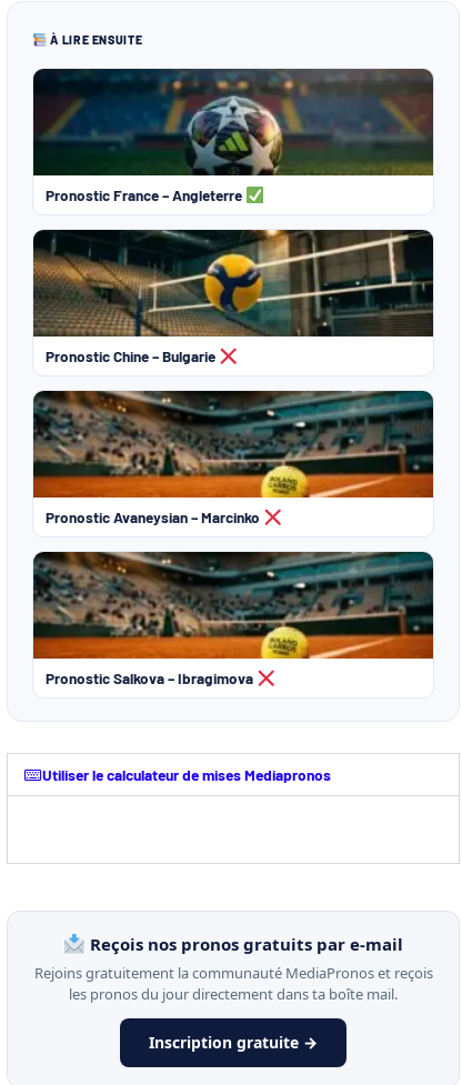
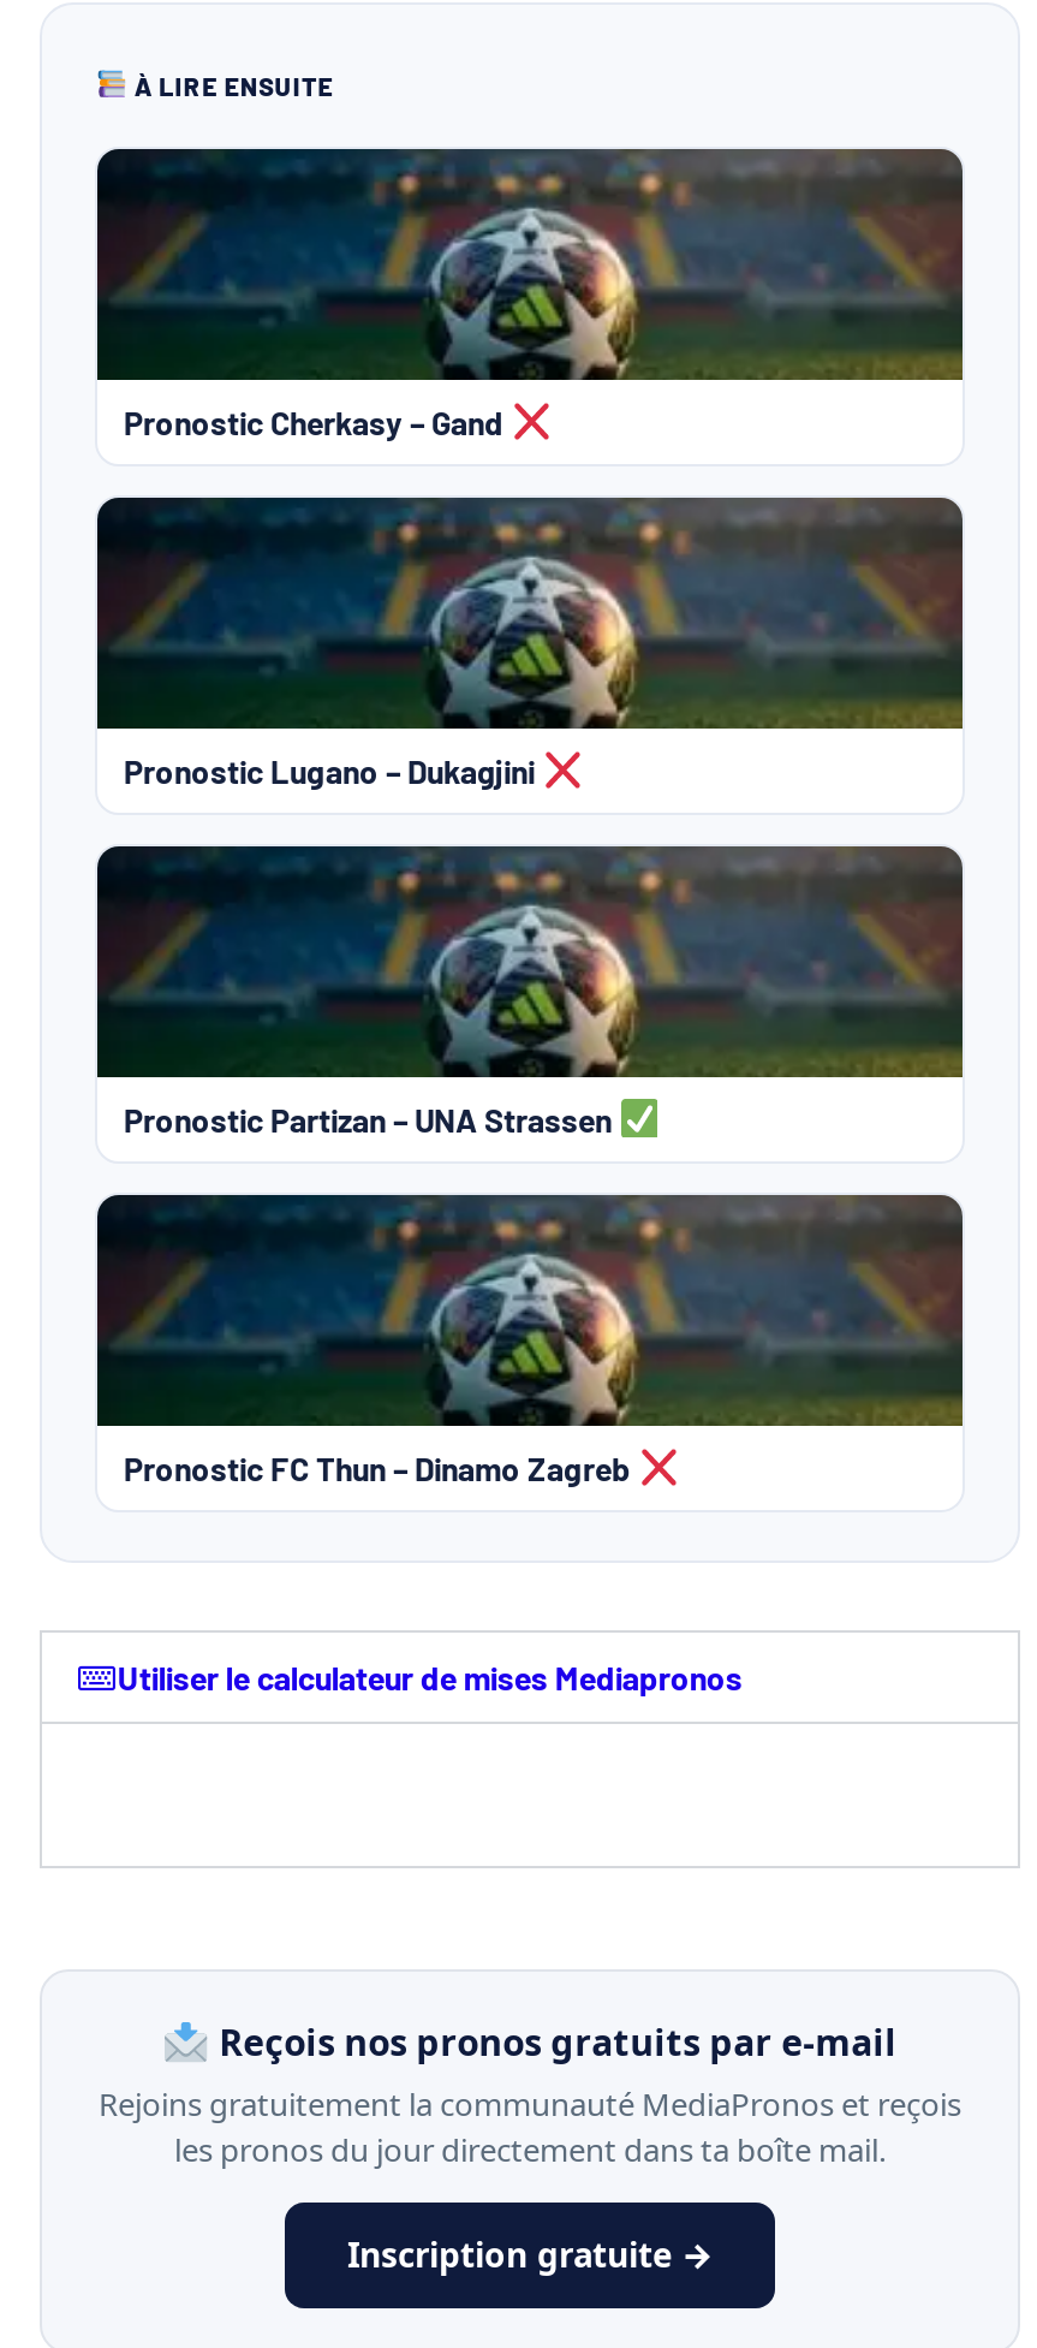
- Pronostic France – Angleterre
+ Pronostic Cherkasy – Gand

- [image]
- Pronostic Chine – Bulgarie
+ [image]
+ Pronostic Lugano – Dukagjini

- [image]
- Pronostic Avaneysian – Marcinko
+ [image]
+ Pronostic Partizan – UNA Strassen

- [image]
- Pronostic Salkova – Ibragimova
+ [image]
+ Pronostic FC Thun – Dinamo Zagreb
